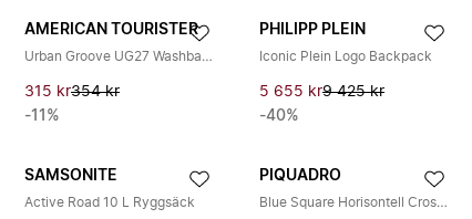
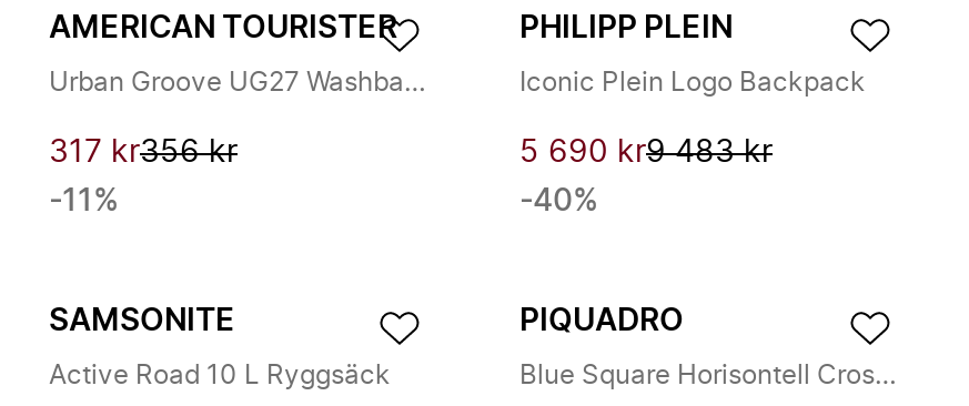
- 315 kr354 kr
+ 317 kr356 kr

- 5 655 kr9 425 kr
+ 5 690 kr9 483 kr
